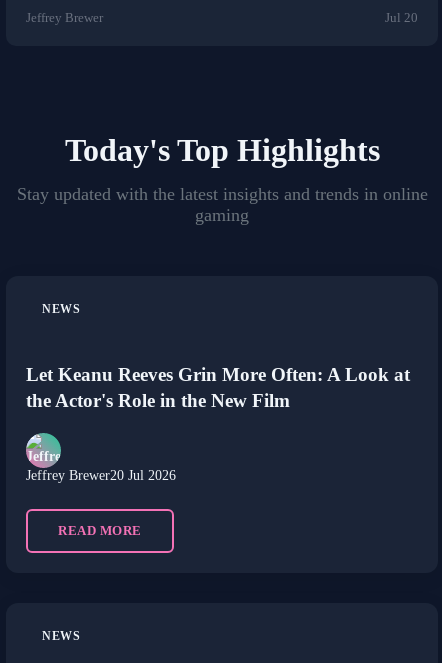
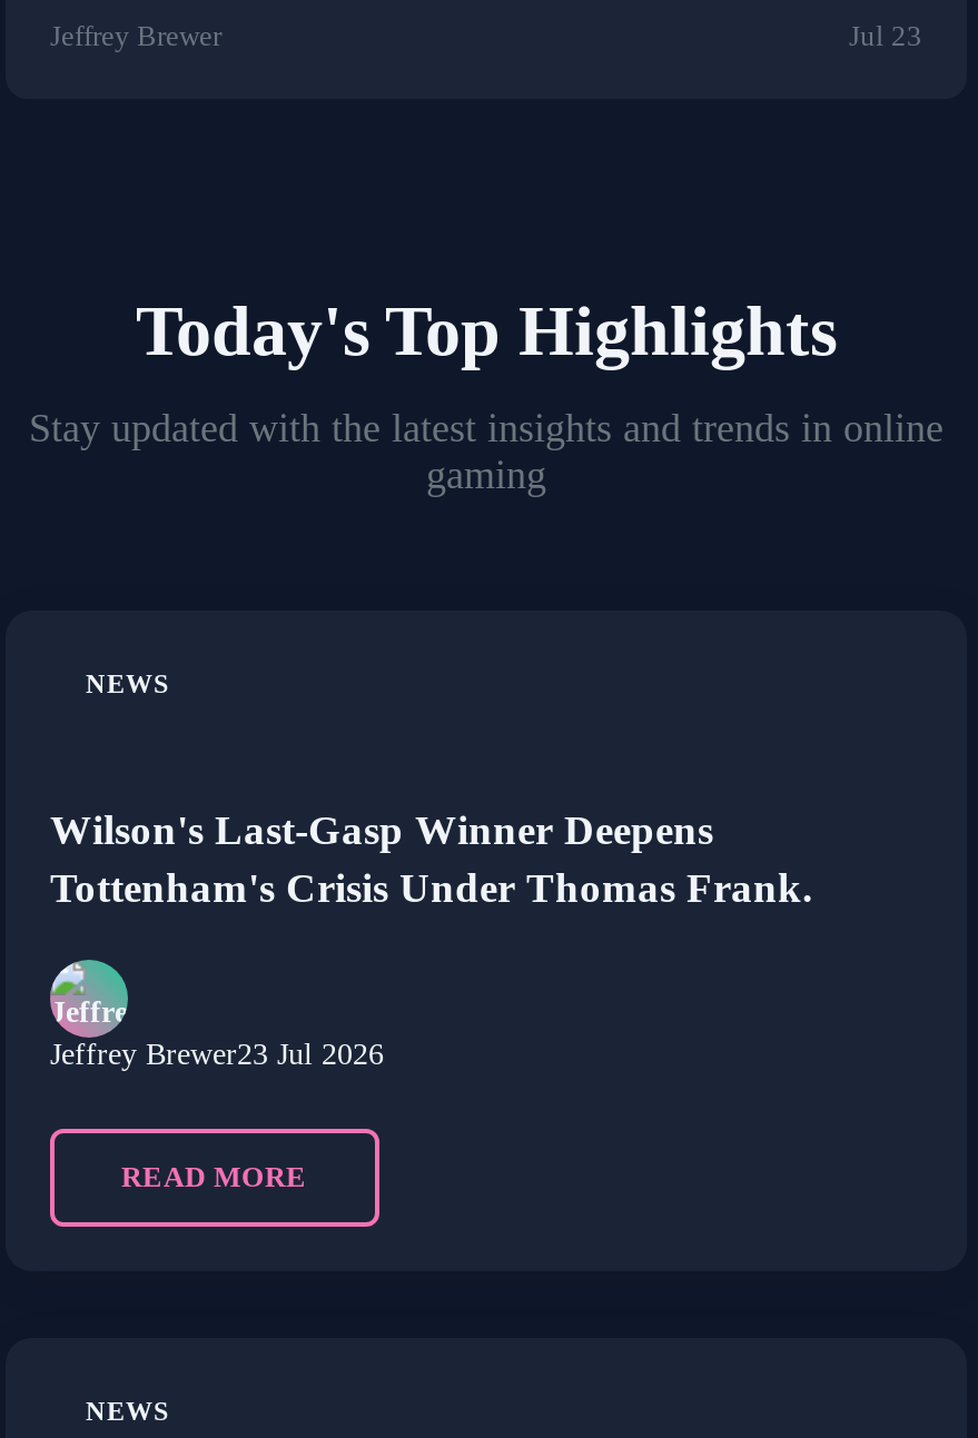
- Jul 20
+ Jul 23

- Let Keanu Reeves Grin More Often: A Look at
- the Actor's Role in the New Film
+ Wilson's Last-Gasp Winner Deepens
+ Tottenham's Crisis Under Thomas Frank.

- Jeffrey Brewer20 Jul 2026
+ Jeffrey Brewer23 Jul 2026
